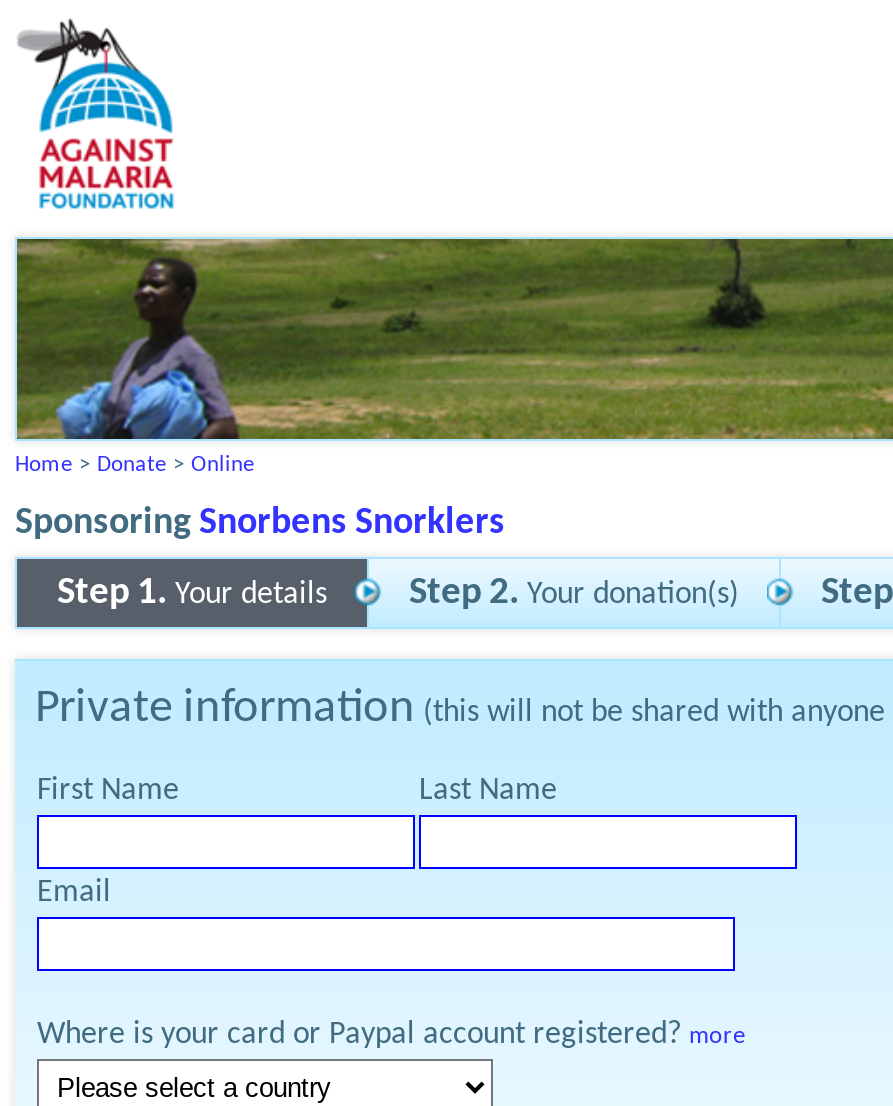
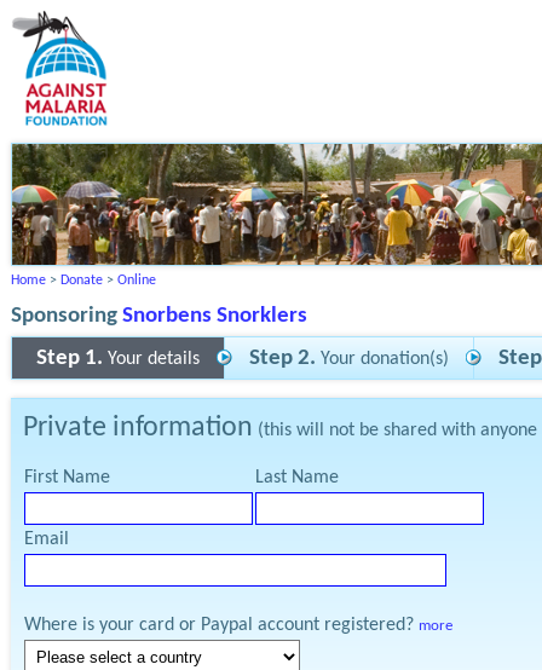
- [image]
+ [image]
